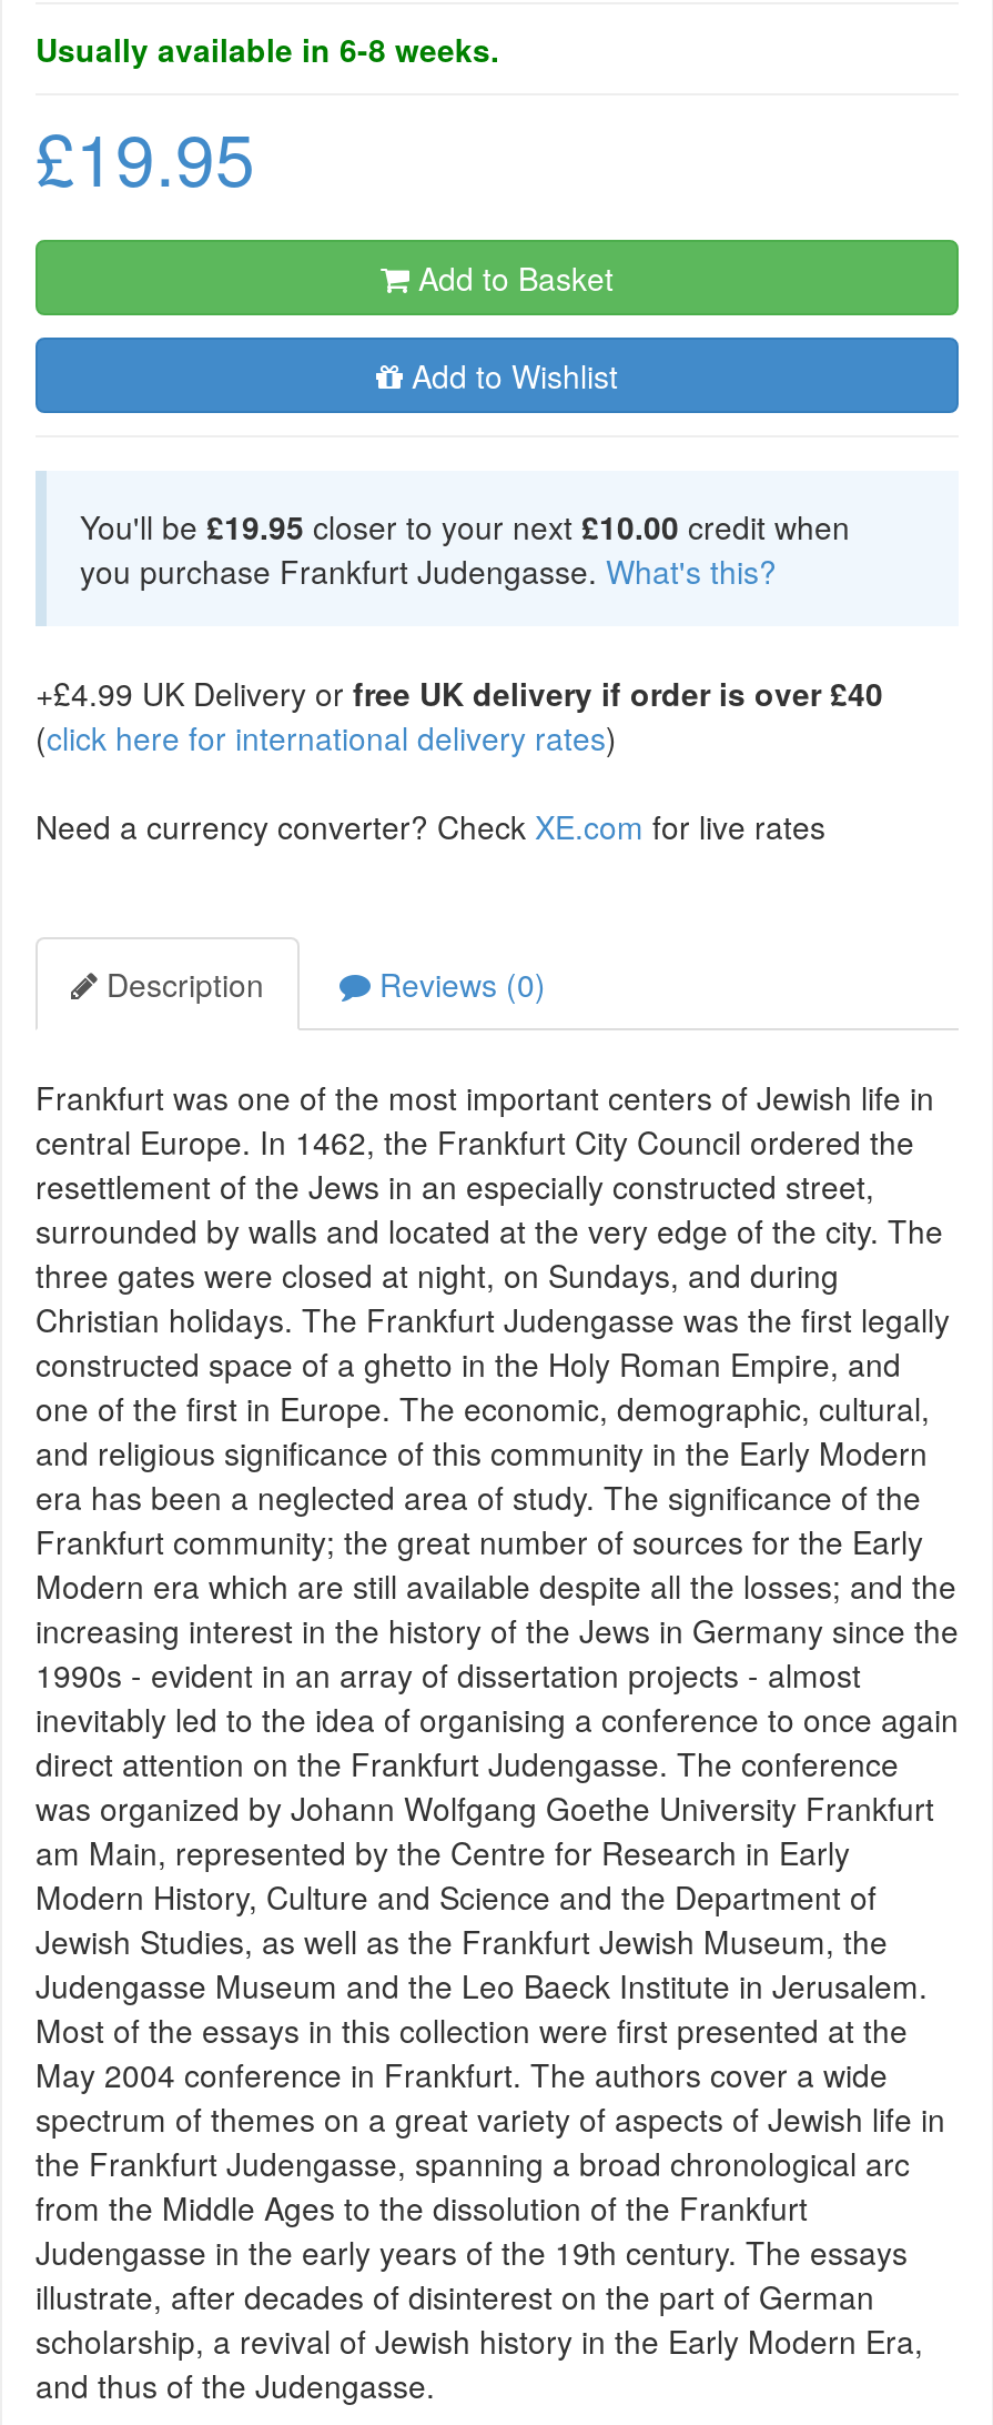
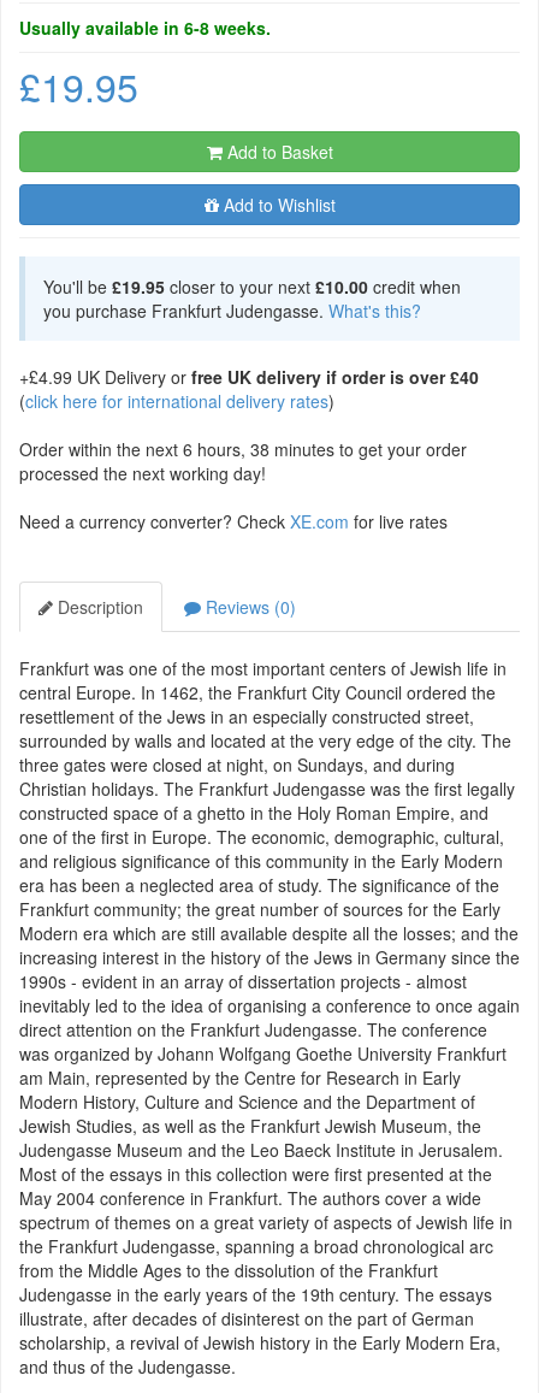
+ Order within the next 6 hours, 38 minutes to get your order
+ processed the next working day!
